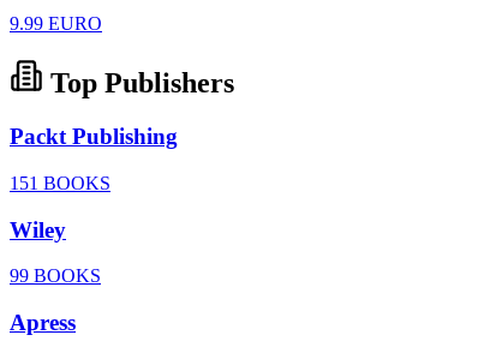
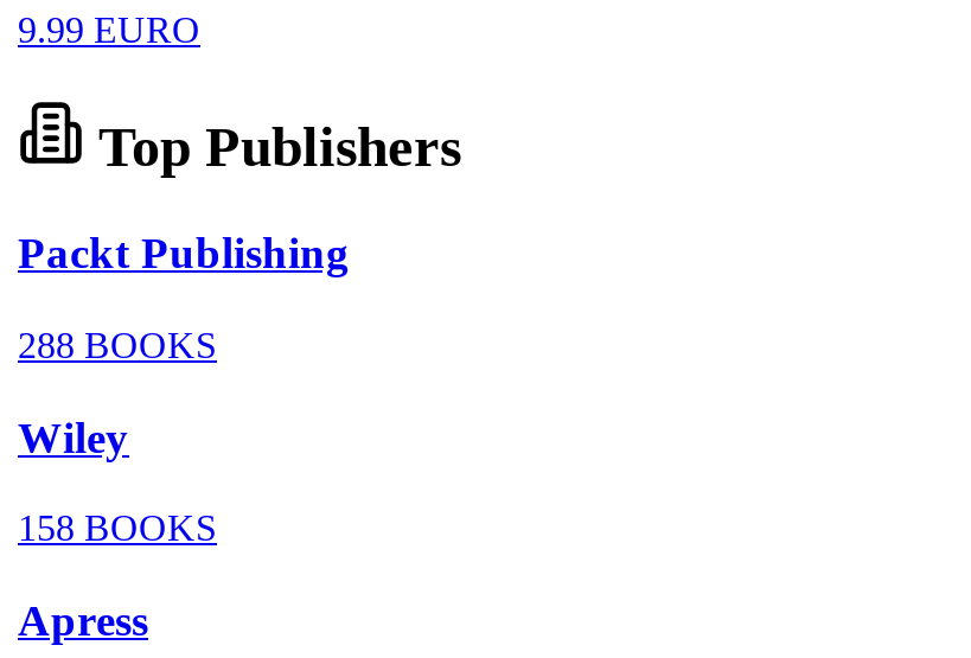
- 151 BOOKS
+ 288 BOOKS

- 99 BOOKS
+ 158 BOOKS
